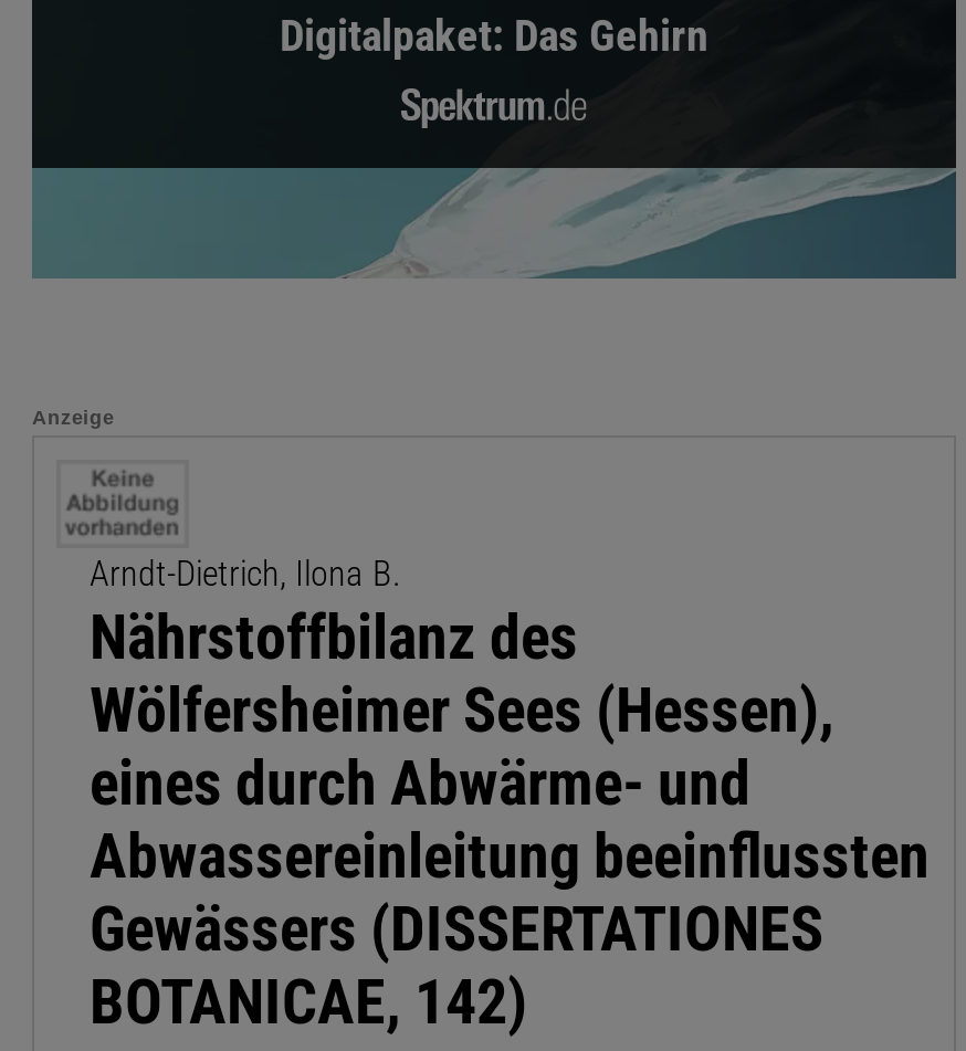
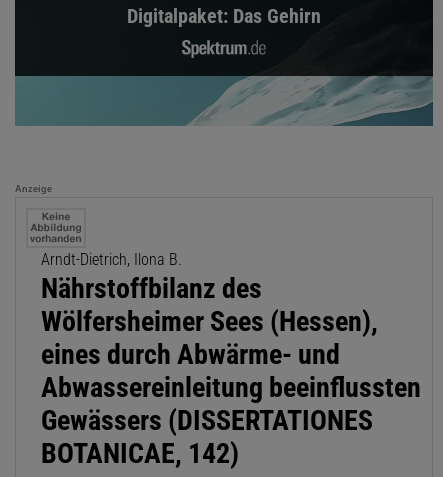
- [image]
+ [image]
